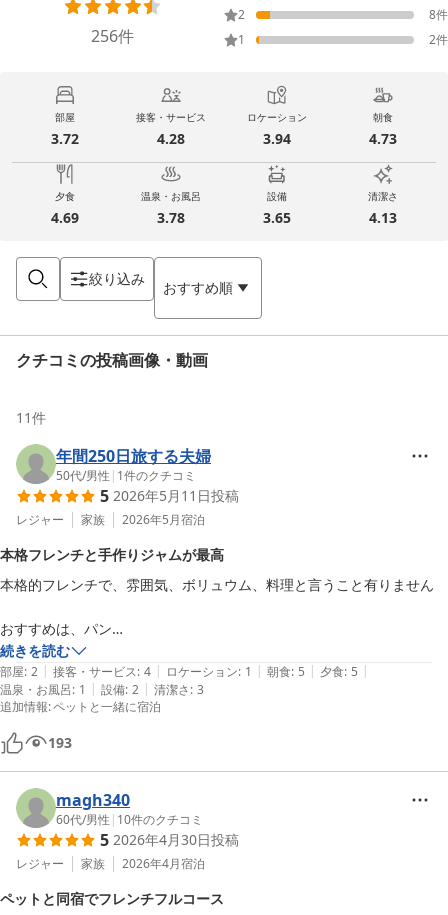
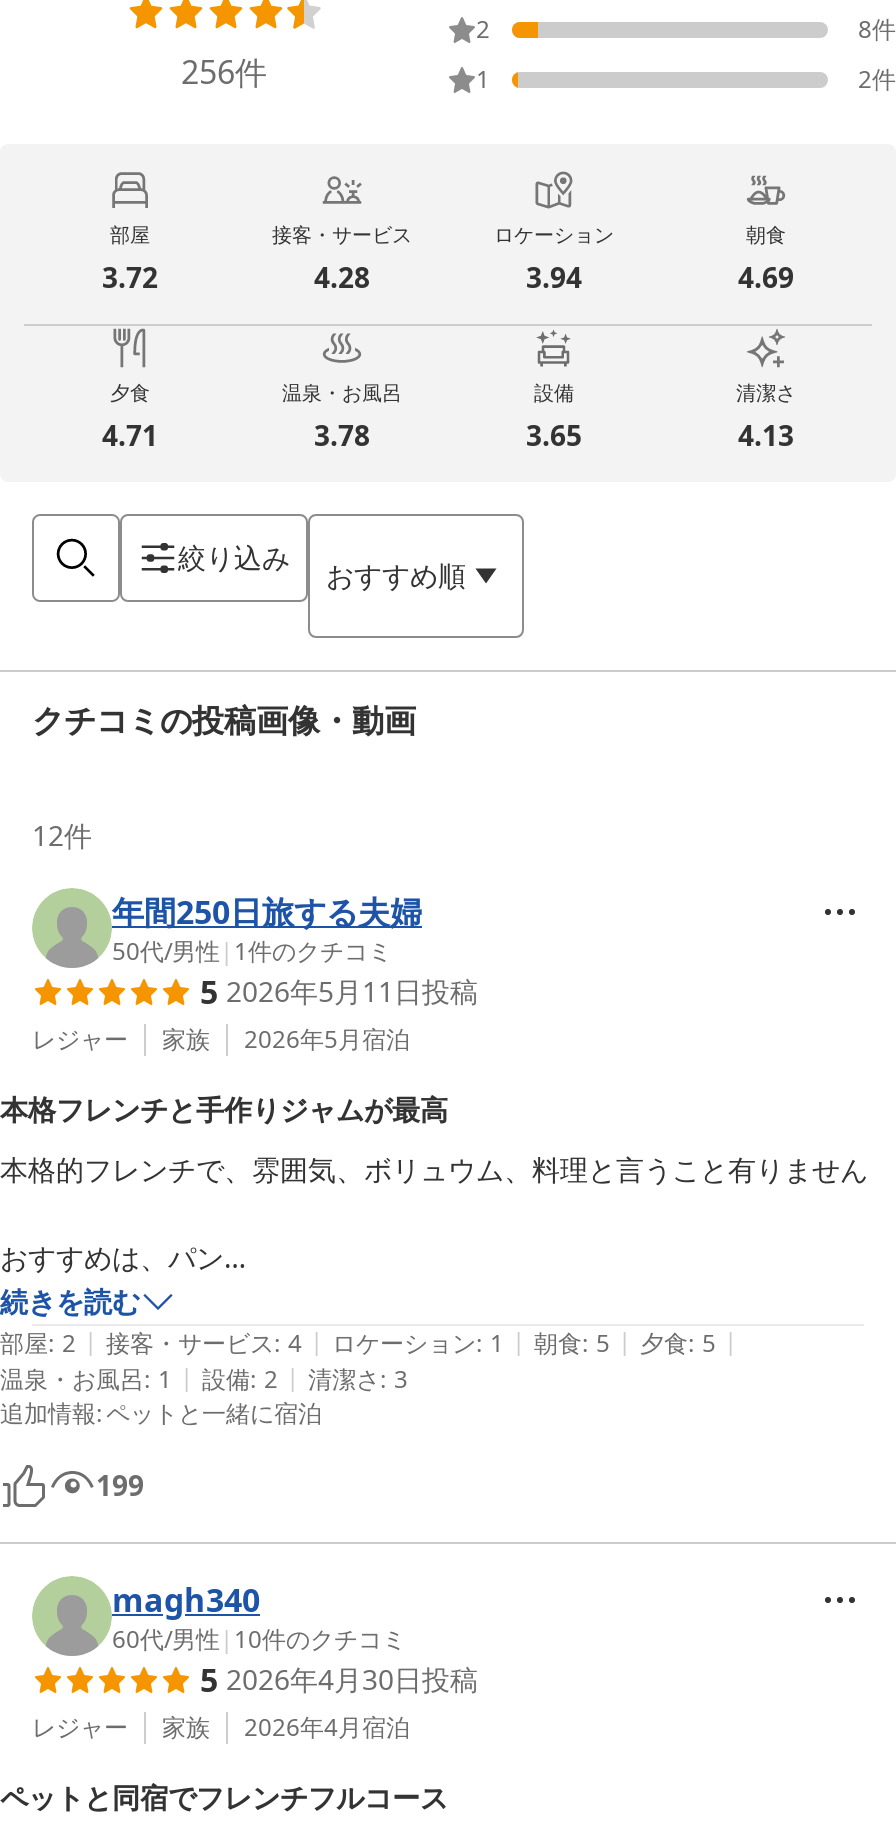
- 4.73
+ 4.69

- 4.69
+ 4.71

- 11件
+ 12件

- 193
+ 199
